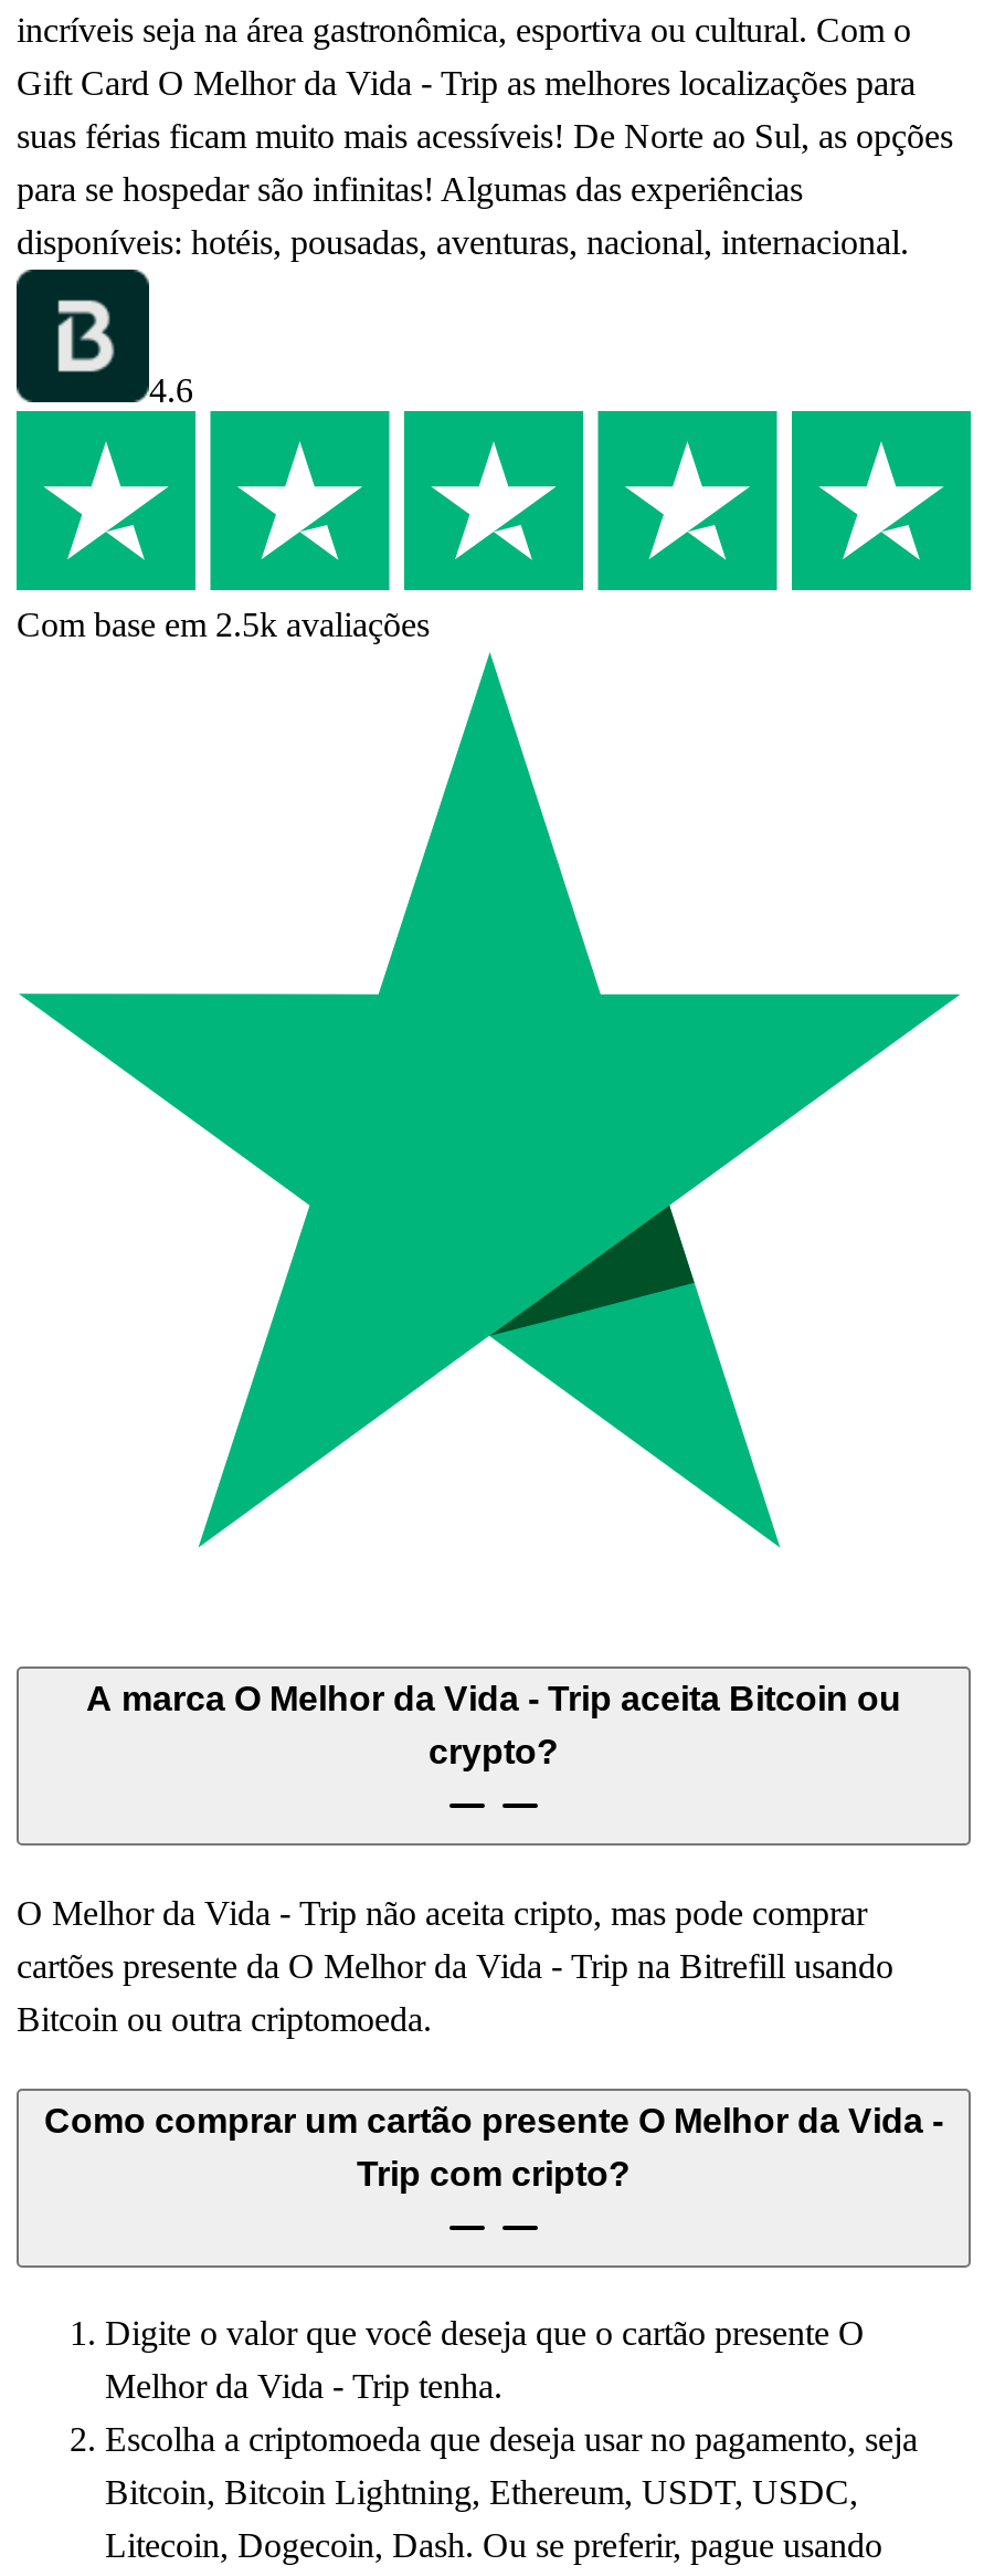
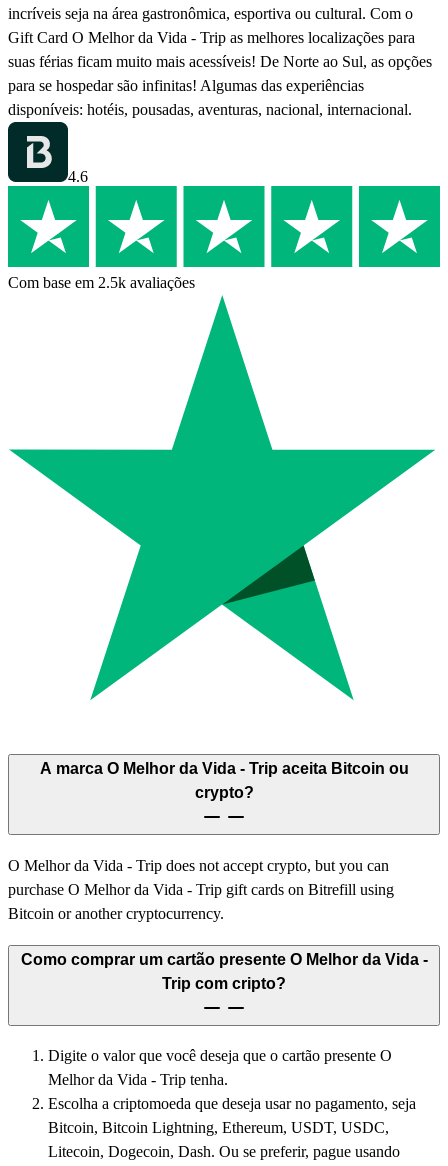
- O Melhor da Vida - Trip não aceita cripto, mas pode comprar
- cartões presente da O Melhor da Vida - Trip na Bitrefill usando
- Bitcoin ou outra criptomoeda.
+ O Melhor da Vida - Trip does not accept crypto, but you can
+ purchase O Melhor da Vida - Trip gift cards on Bitrefill using
+ Bitcoin or another cryptocurrency.
